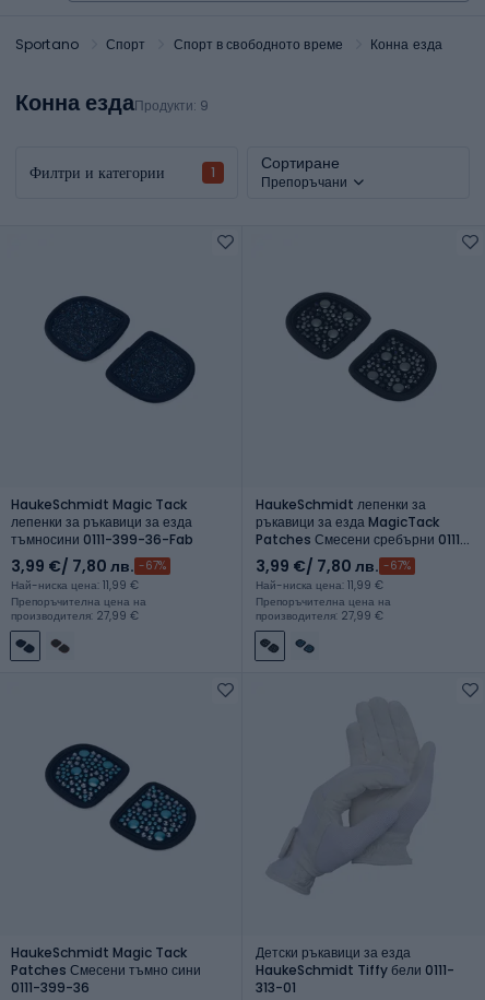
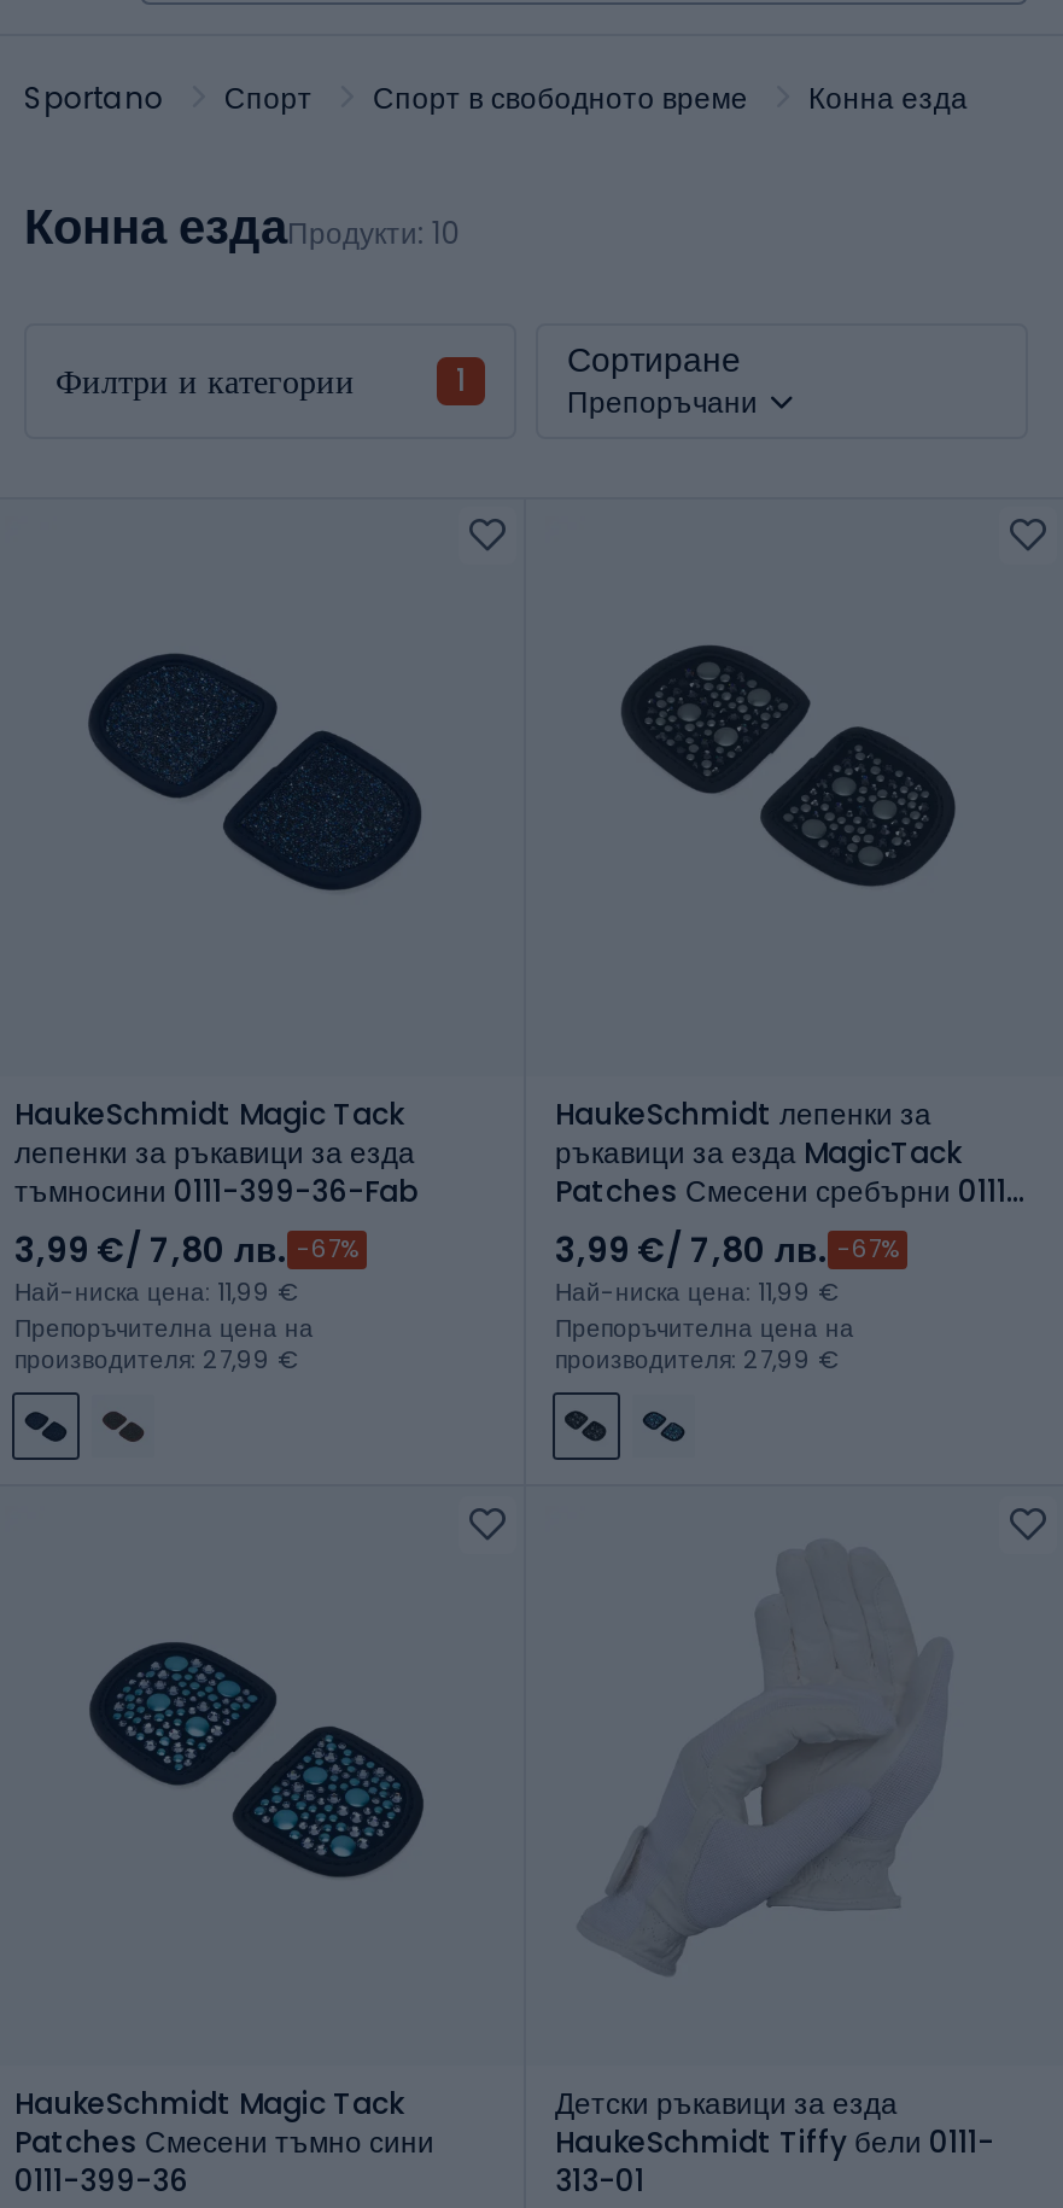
- Конна ездаПродукти:9
+ Конна ездаПродукти:10
